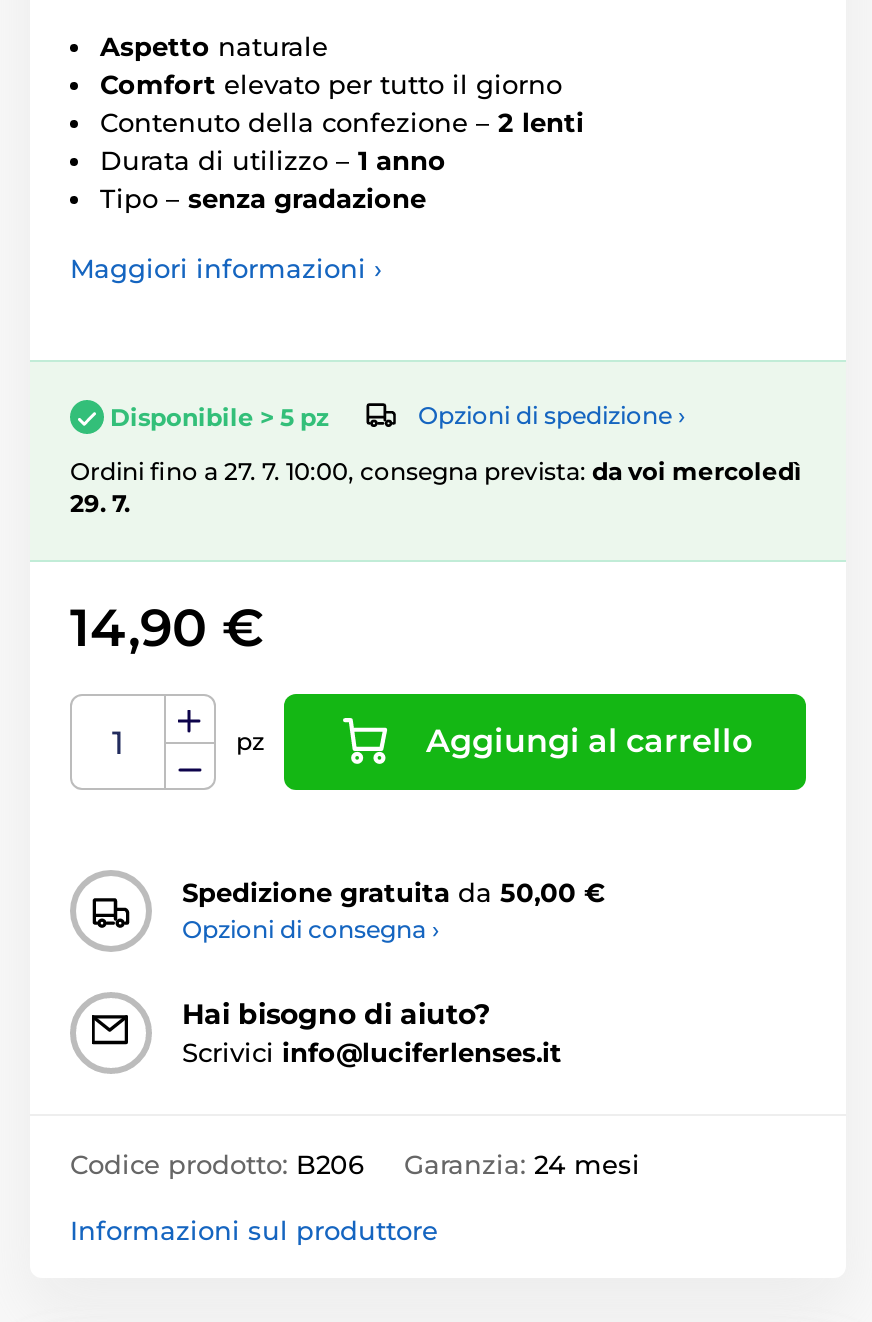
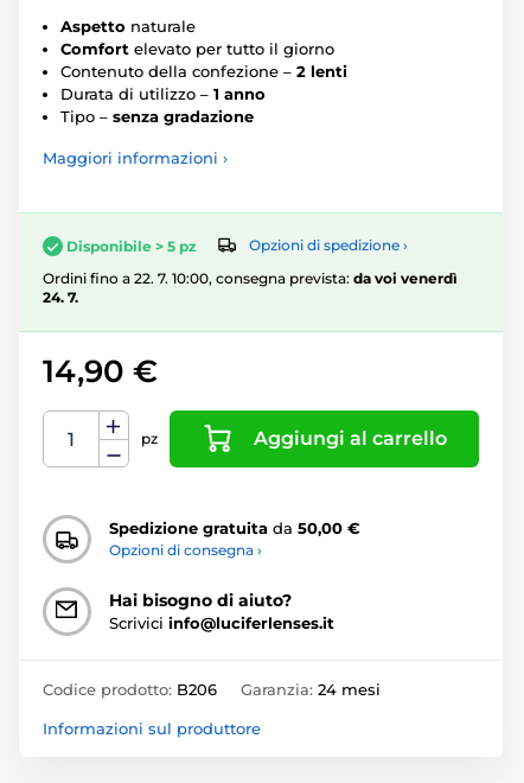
- Ordini fino a 27. 7. 10:00, consegna prevista: da voi mercoledì
+ Ordini fino a 22. 7. 10:00, consegna prevista: da voi venerdì

- 29. 7.
+ 24. 7.
